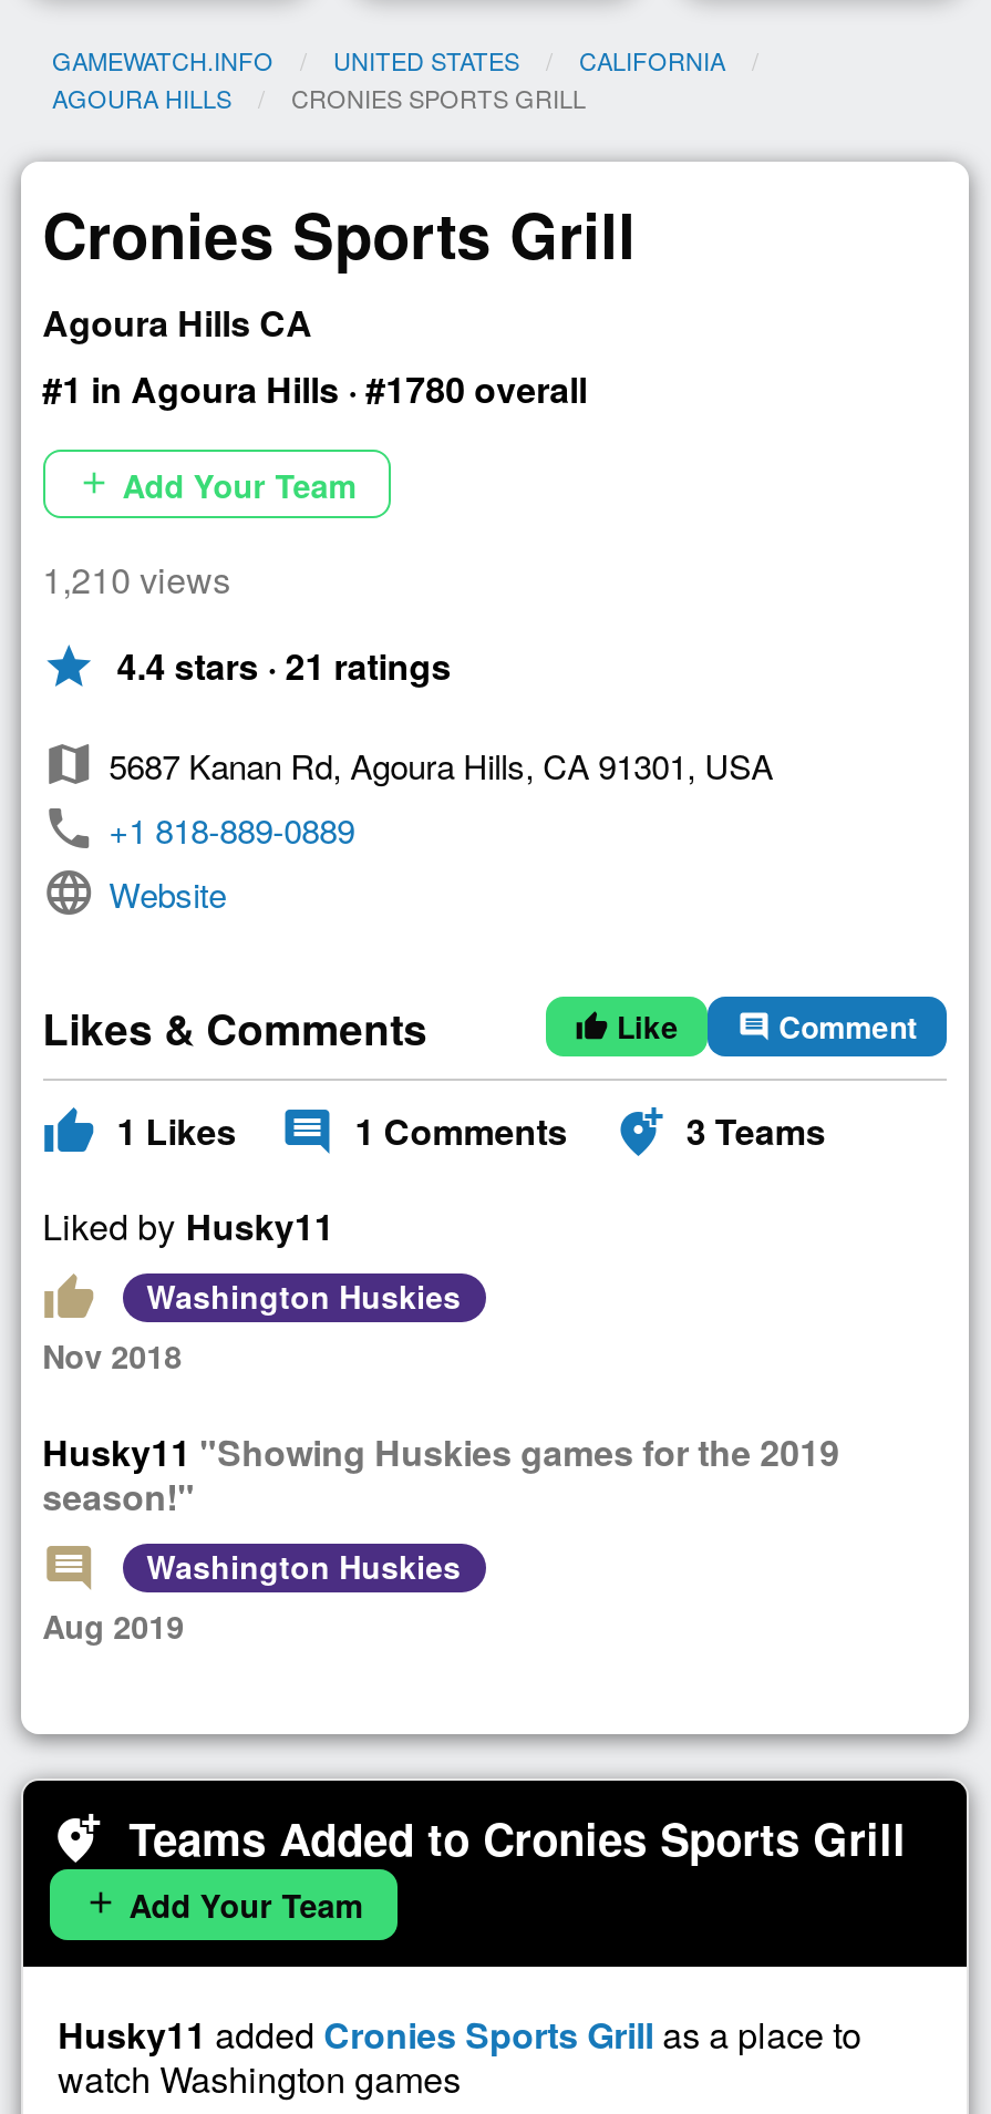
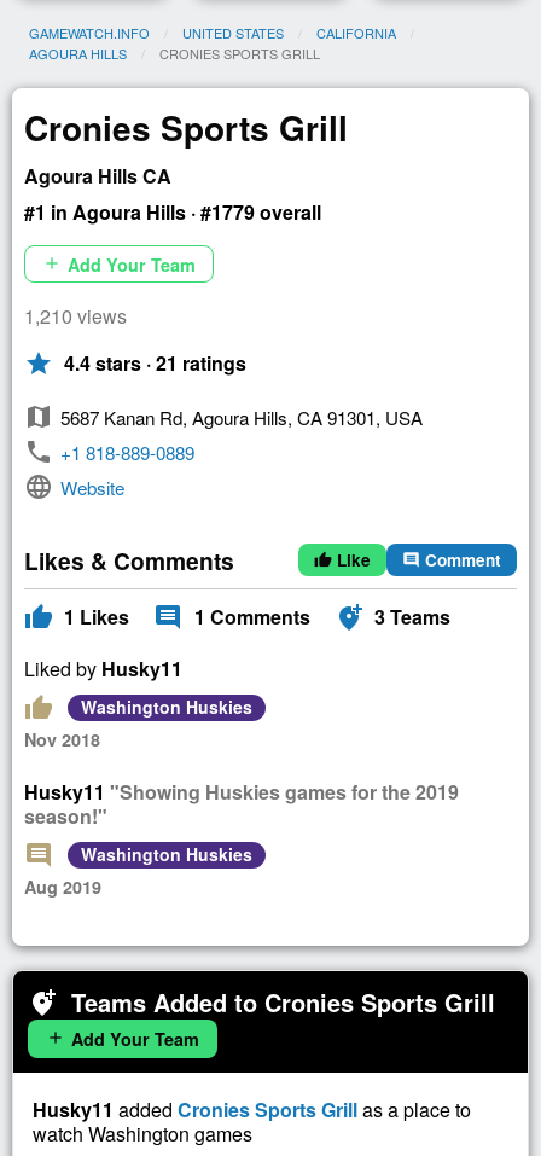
- #1 in Agoura Hills · #1780 overall
+ #1 in Agoura Hills · #1779 overall
